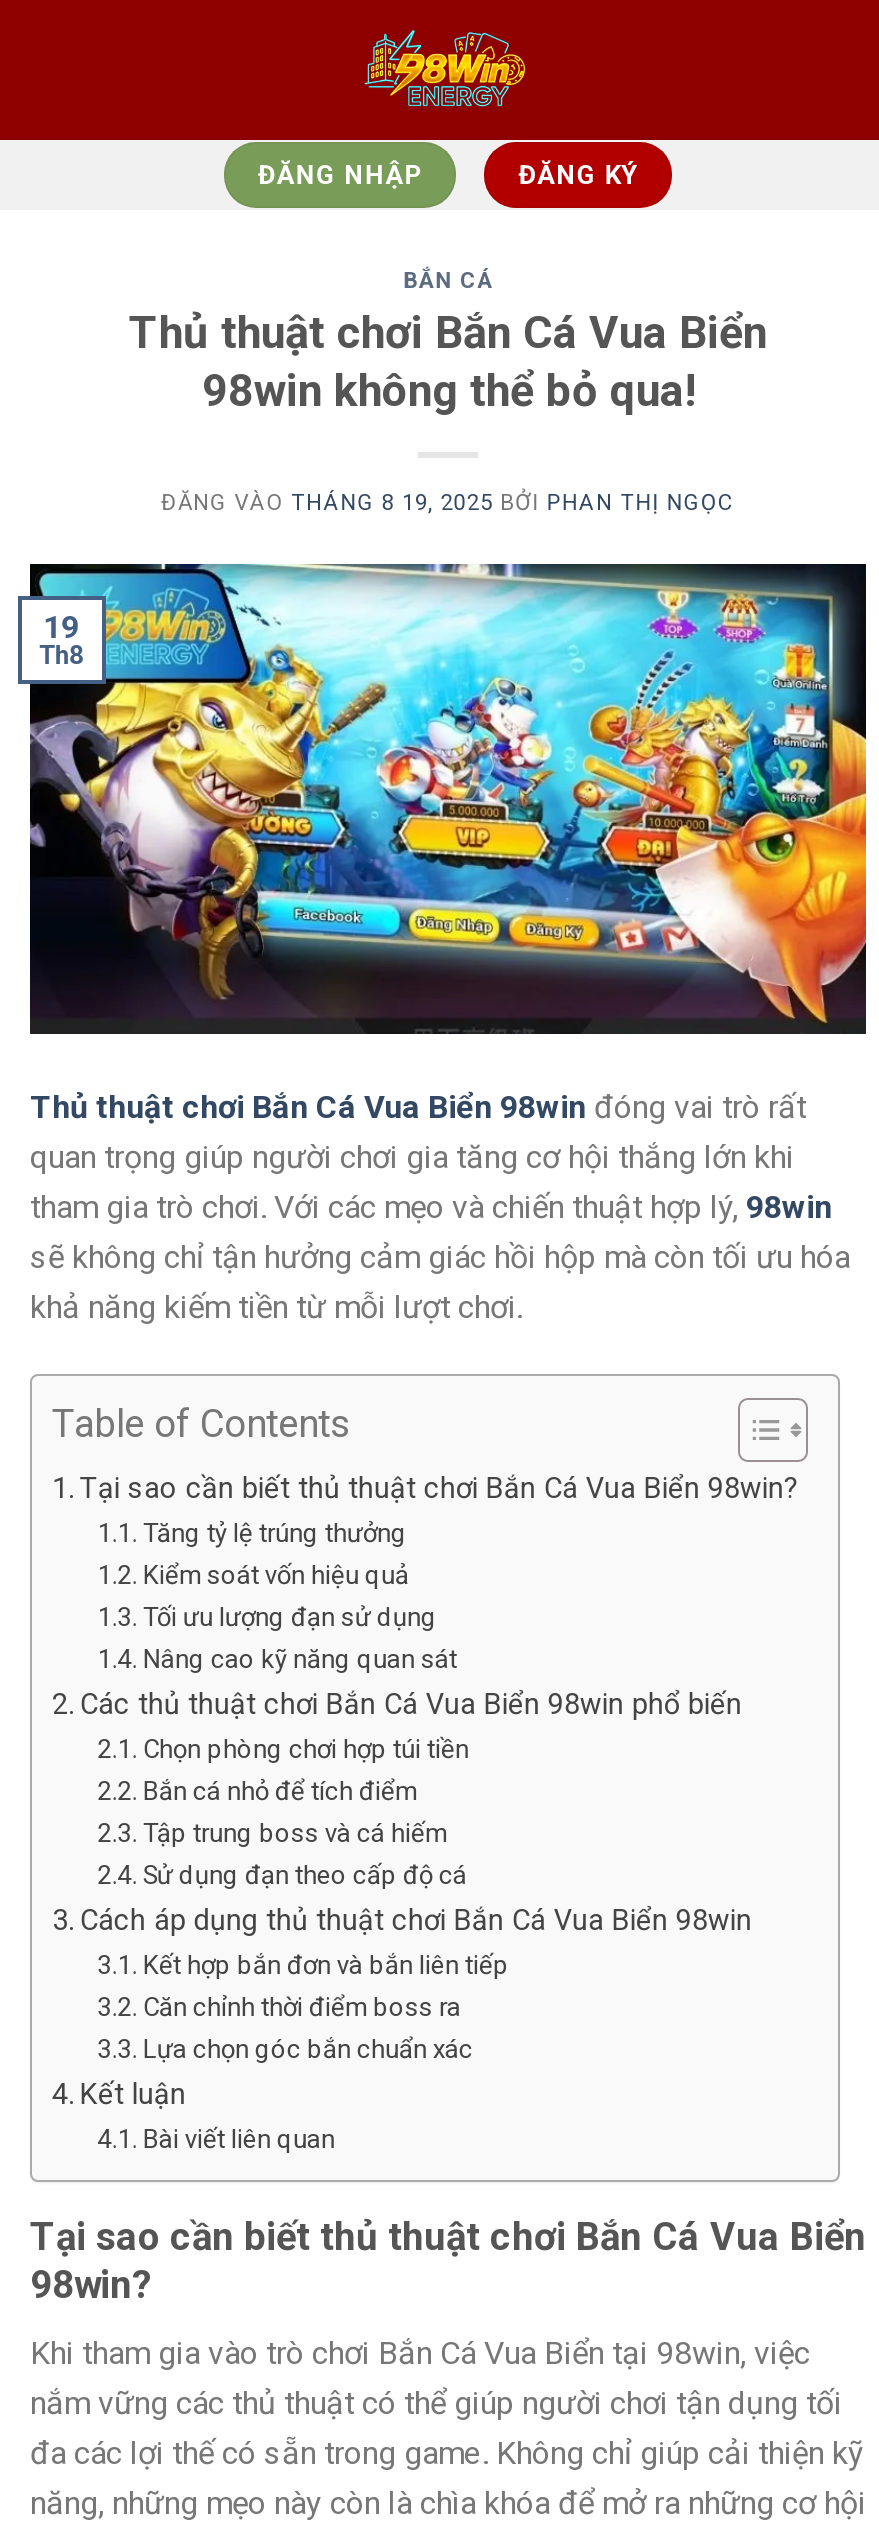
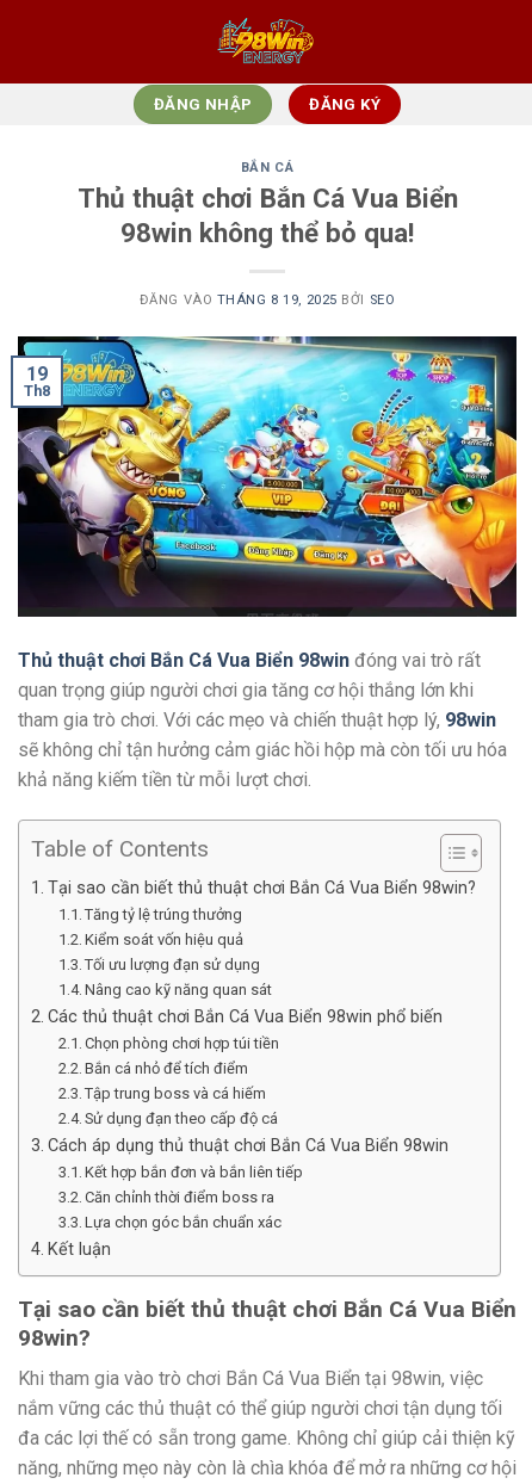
- ĐĂNG VÀO THÁNG 8 19, 2025 BỞI PHAN THỊ NGỌC
+ ĐĂNG VÀO THÁNG 8 19, 2025 BỞI SEO

- Bài viết liên quan
